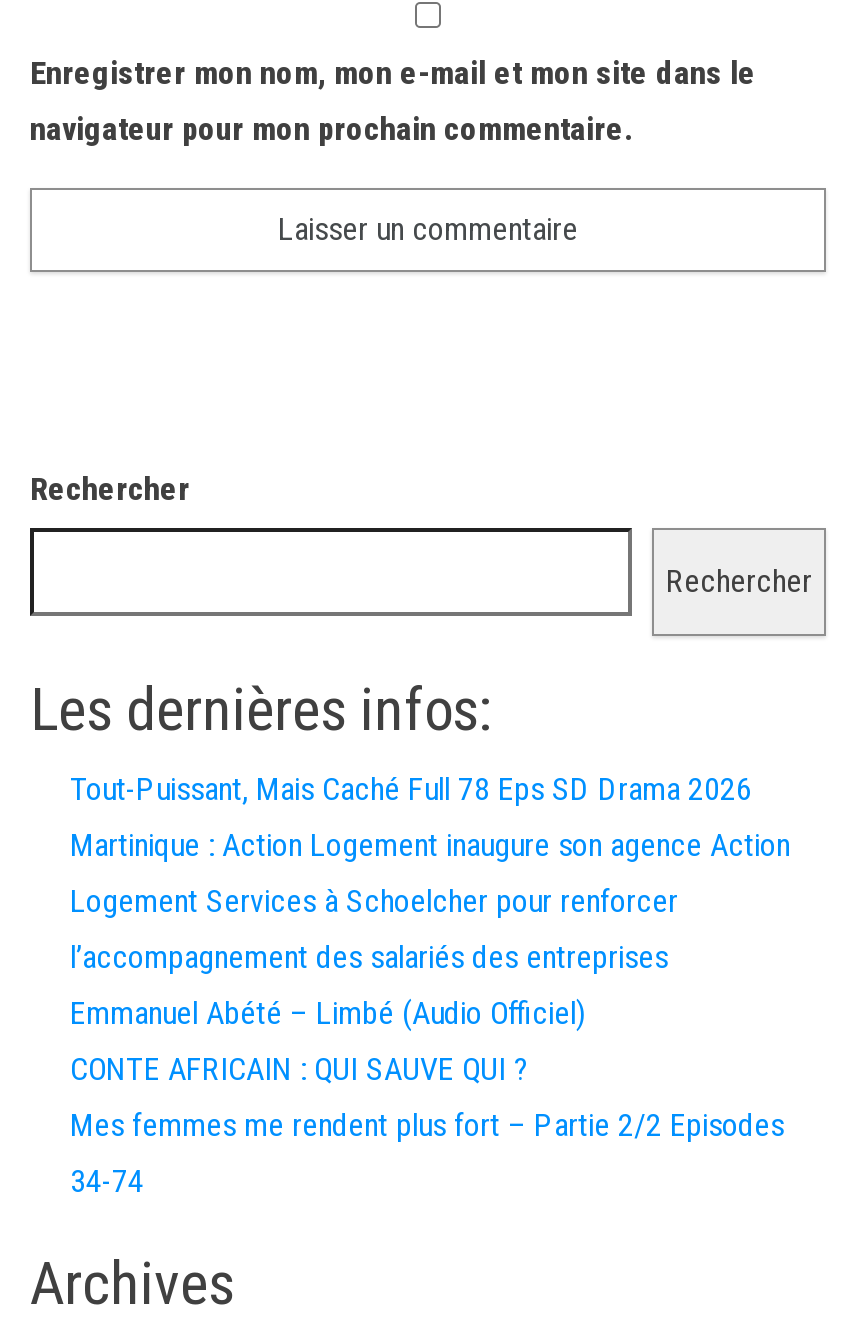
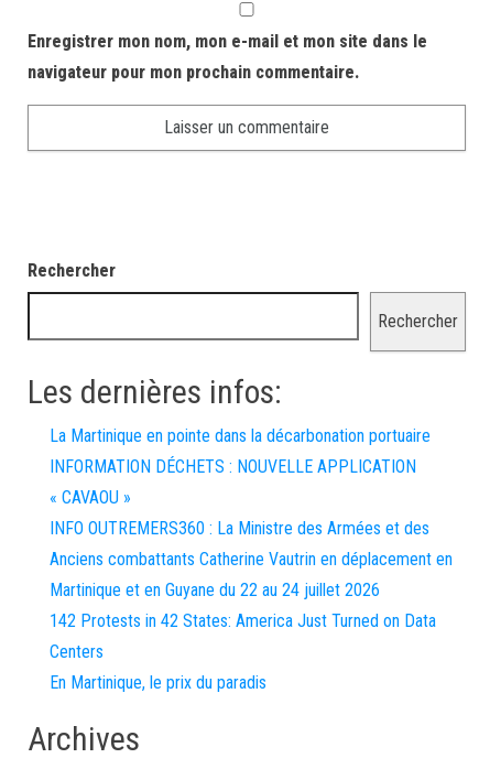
- Tout-Puissant, Mais Caché Full 78 Eps SD Drama 2026
- Martinique : Action Logement inaugure son agence Action
- Logement Services à Schoelcher pour renforcer
- l’accompagnement des salariés des entreprises
- Emmanuel Abété – Limbé (Audio Officiel)
- CONTE AFRICAIN : QUI SAUVE QUI ?
- Mes femmes me rendent plus fort – Partie 2/2 Episodes
- 34-74
+ La Martinique en pointe dans la décarbonation portuaire
+ INFORMATION DÉCHETS : NOUVELLE APPLICATION
+ « CAVAOU »
+ INFO OUTREMERS360 : La Ministre des Armées et des
+ Anciens combattants Catherine Vautrin en déplacement en
+ Martinique et en Guyane du 22 au 24 juillet 2026
+ 142 Protests in 42 States: America Just Turned on Data
+ Centers
+ En Martinique, le prix du paradis
